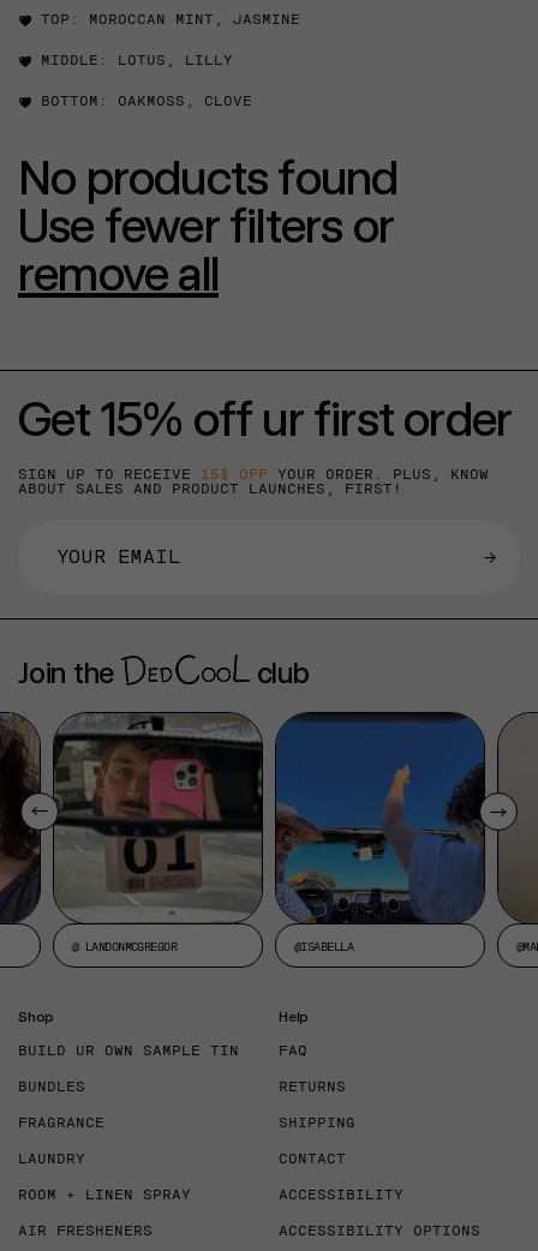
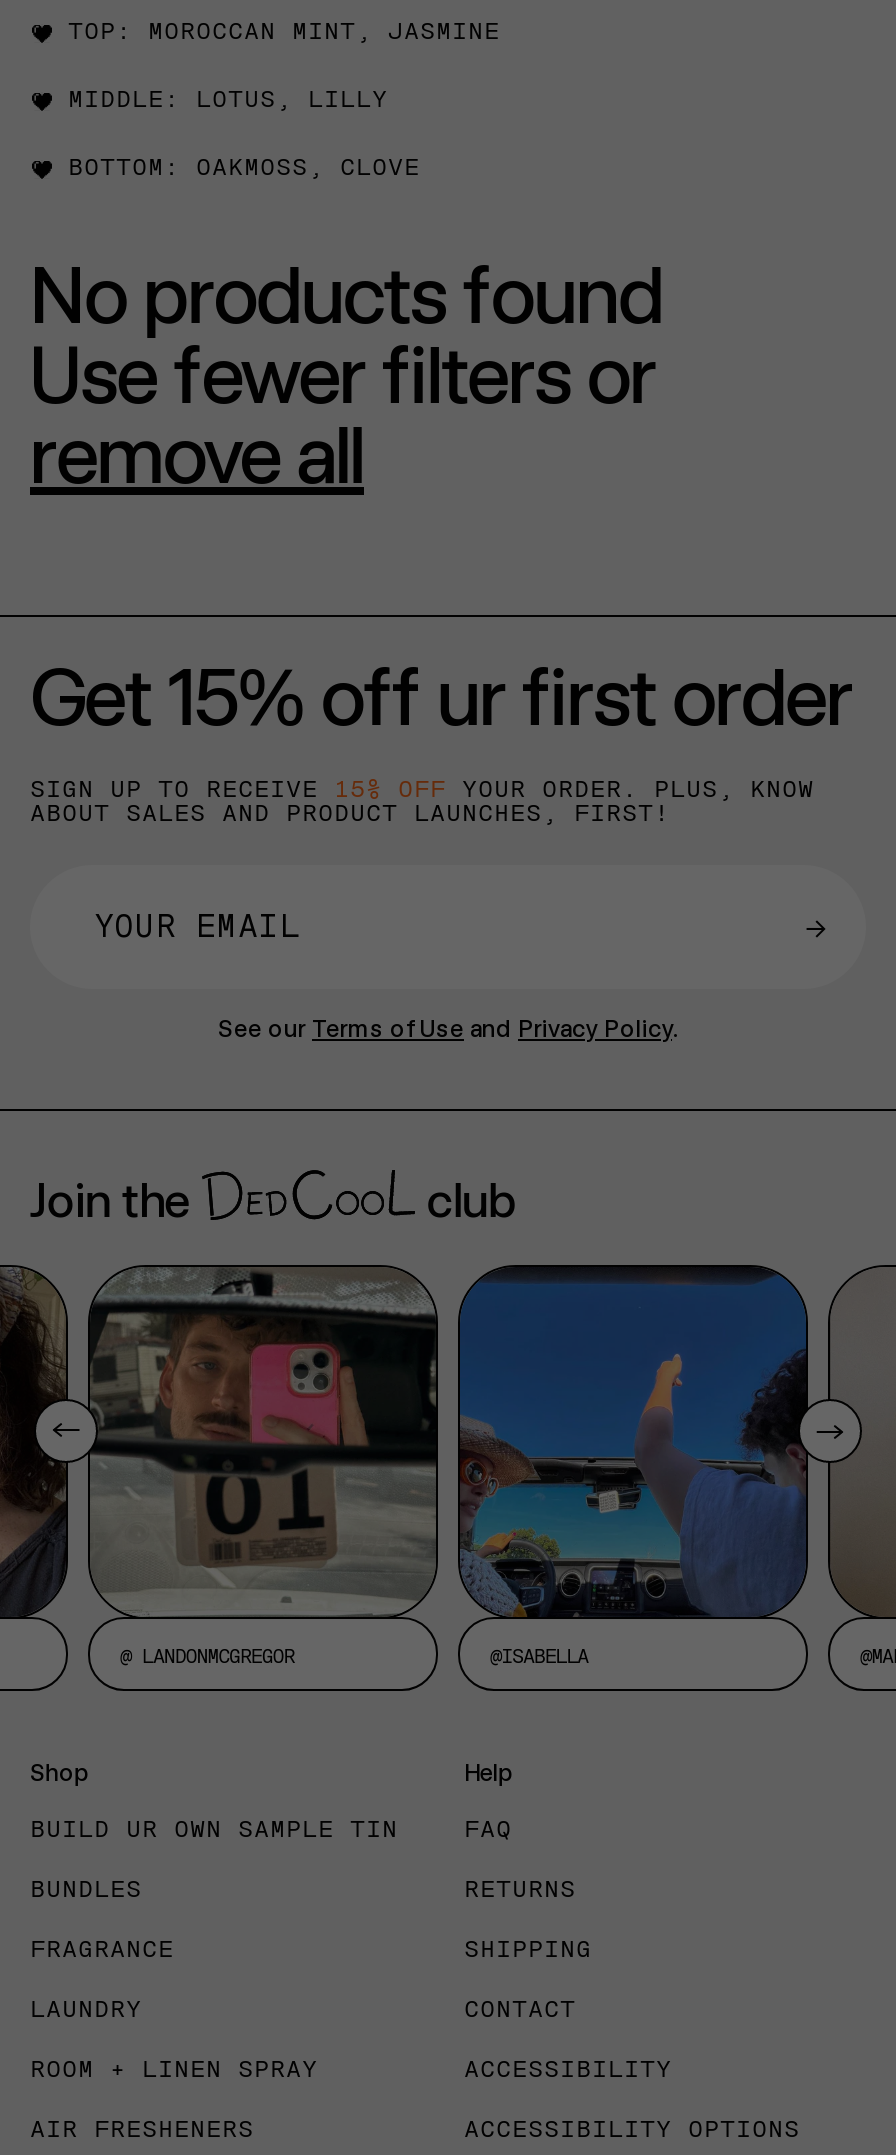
+ See our Terms of Use and Privacy Policy.
